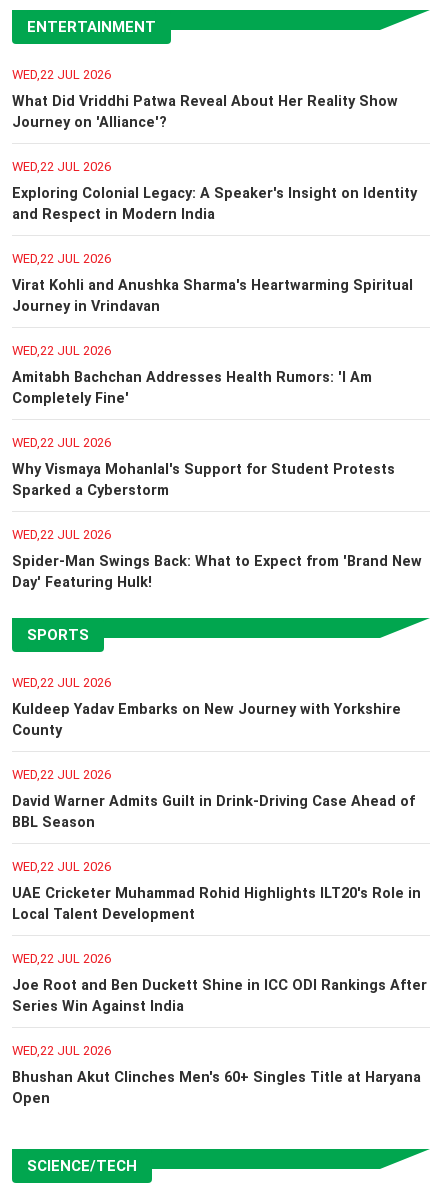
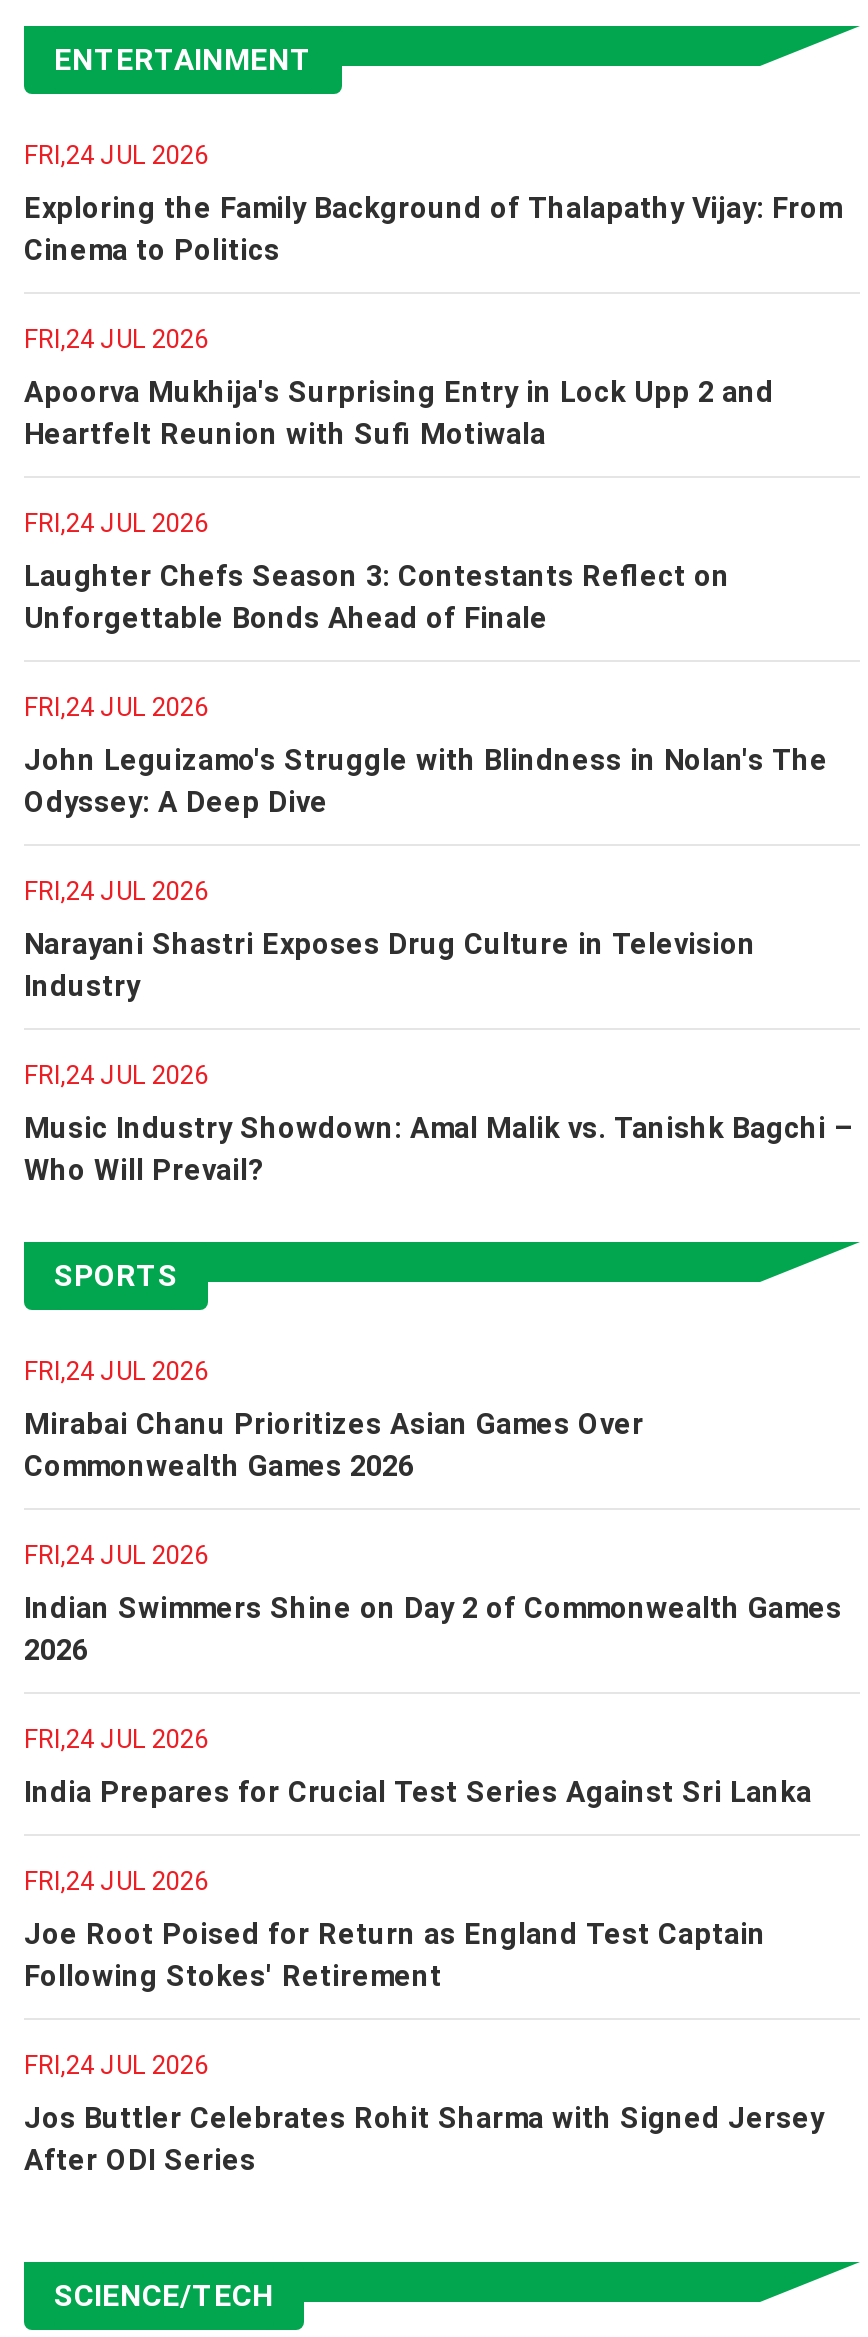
- WED,22 JUL 2026
+ FRI,24 JUL 2026

- What Did Vriddhi Patwa Reveal About Her Reality Show
- Journey on 'Alliance'?
+ Exploring the Family Background of Thalapathy Vijay: From
+ Cinema to Politics

- WED,22 JUL 2026
+ FRI,24 JUL 2026

- Exploring Colonial Legacy: A Speaker's Insight on Identity
- and Respect in Modern India
+ Apoorva Mukhija's Surprising Entry in Lock Upp 2 and
+ Heartfelt Reunion with Sufi Motiwala

- WED,22 JUL 2026
+ FRI,24 JUL 2026

- Virat Kohli and Anushka Sharma's Heartwarming Spiritual
- Journey in Vrindavan
+ Laughter Chefs Season 3: Contestants Reflect on
+ Unforgettable Bonds Ahead of Finale

- WED,22 JUL 2026
+ FRI,24 JUL 2026

- Amitabh Bachchan Addresses Health Rumors: 'I Am
- Completely Fine'
+ John Leguizamo's Struggle with Blindness in Nolan's The
+ Odyssey: A Deep Dive

- WED,22 JUL 2026
+ FRI,24 JUL 2026

- Why Vismaya Mohanlal's Support for Student Protests
- Sparked a Cyberstorm
+ Narayani Shastri Exposes Drug Culture in Television
+ Industry

- WED,22 JUL 2026
+ FRI,24 JUL 2026

- Spider-Man Swings Back: What to Expect from 'Brand New
- Day' Featuring Hulk!
+ Music Industry Showdown: Amal Malik vs. Tanishk Bagchi –
+ Who Will Prevail?

- WED,22 JUL 2026
+ FRI,24 JUL 2026

- Kuldeep Yadav Embarks on New Journey with Yorkshire
- County
+ Mirabai Chanu Prioritizes Asian Games Over
+ Commonwealth Games 2026

- WED,22 JUL 2026
+ FRI,24 JUL 2026

- David Warner Admits Guilt in Drink-Driving Case Ahead of
- BBL Season
+ Indian Swimmers Shine on Day 2 of Commonwealth Games
+ 2026

- WED,22 JUL 2026
+ FRI,24 JUL 2026

- UAE Cricketer Muhammad Rohid Highlights ILT20's Role in
- Local Talent Development
+ India Prepares for Crucial Test Series Against Sri Lanka

- WED,22 JUL 2026
+ FRI,24 JUL 2026

- Joe Root and Ben Duckett Shine in ICC ODI Rankings After
- Series Win Against India
+ Joe Root Poised for Return as England Test Captain
+ Following Stokes' Retirement

- WED,22 JUL 2026
+ FRI,24 JUL 2026

- Bhushan Akut Clinches Men's 60+ Singles Title at Haryana
- Open
+ Jos Buttler Celebrates Rohit Sharma with Signed Jersey
+ After ODI Series
